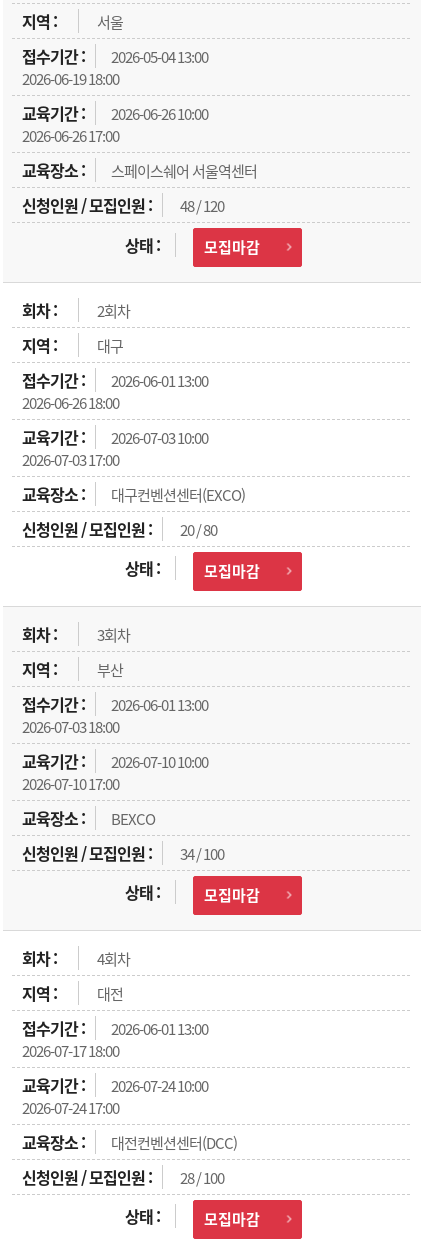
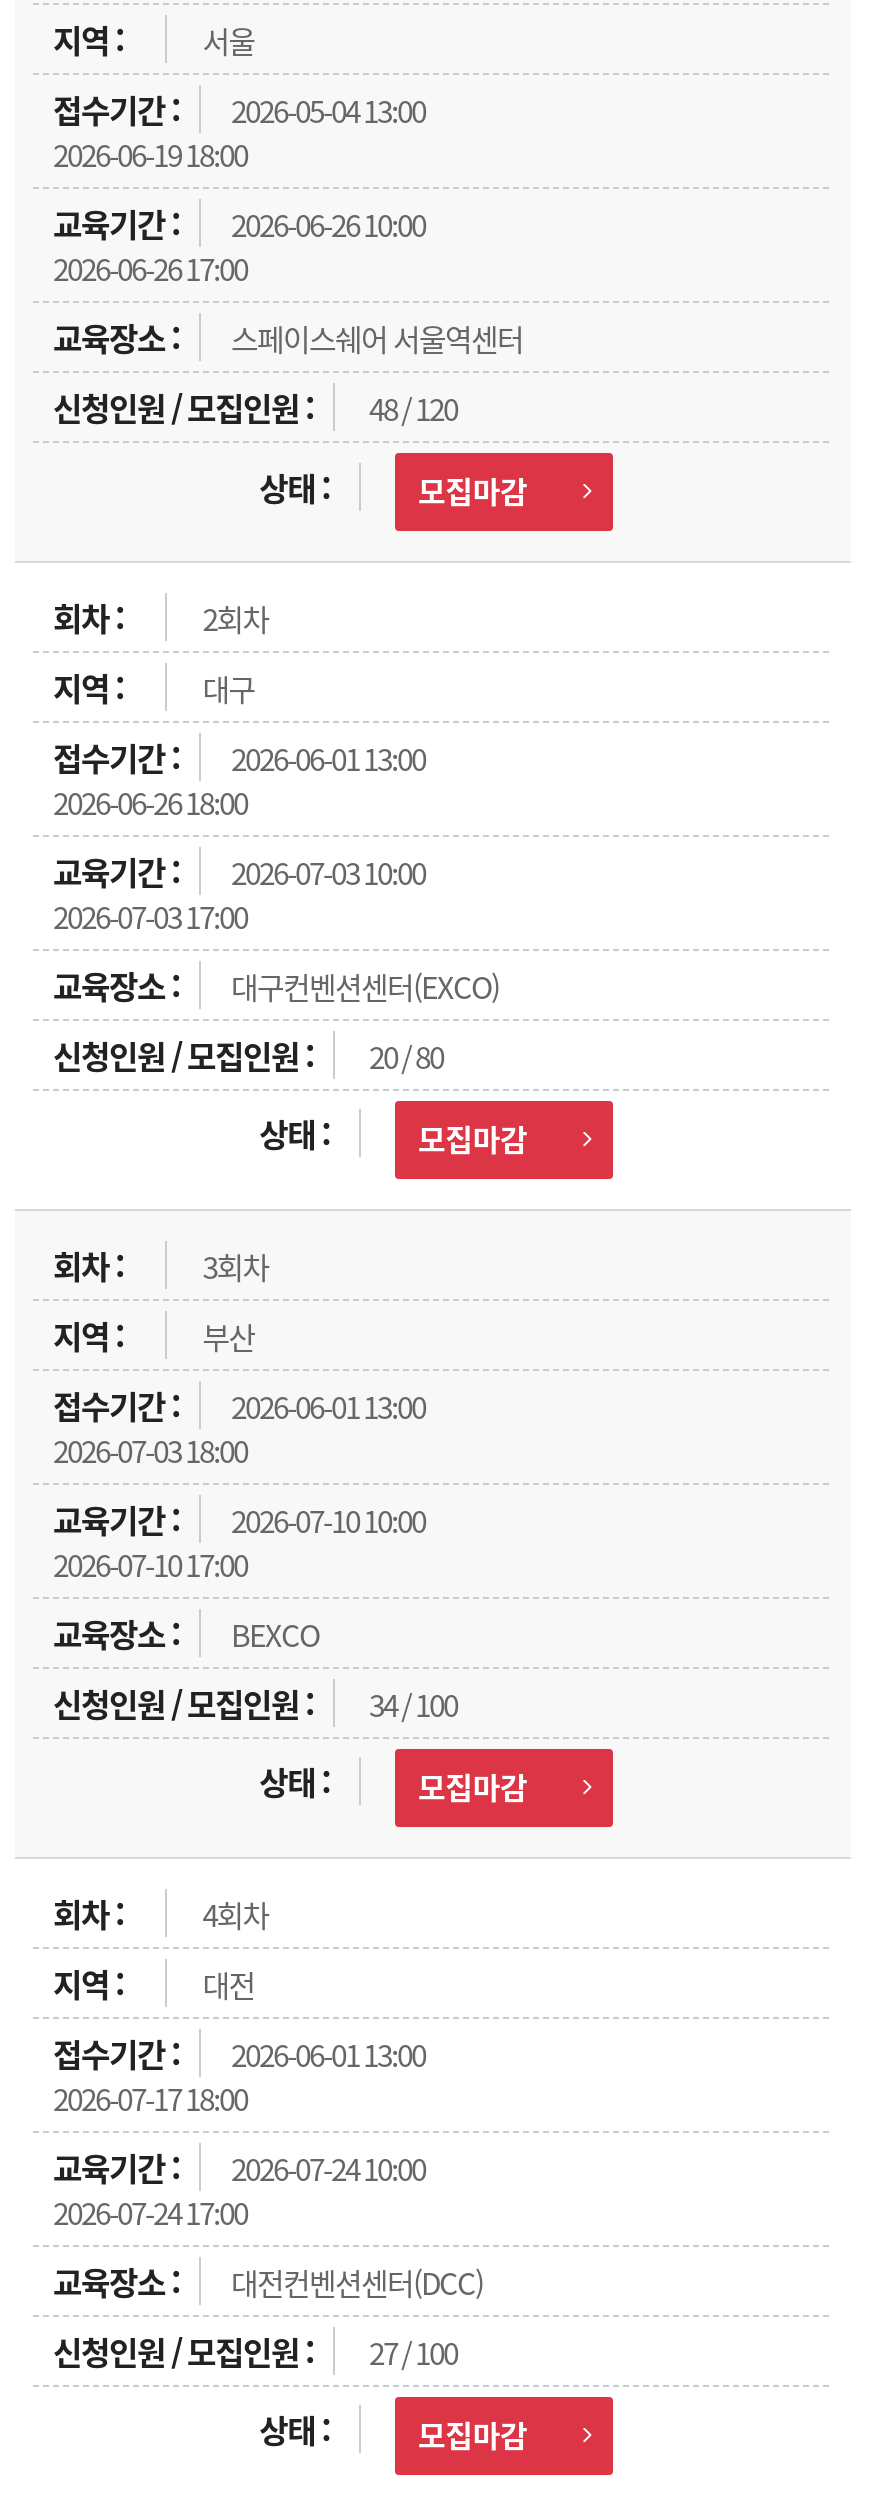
- 28 / 100
+ 27 / 100
